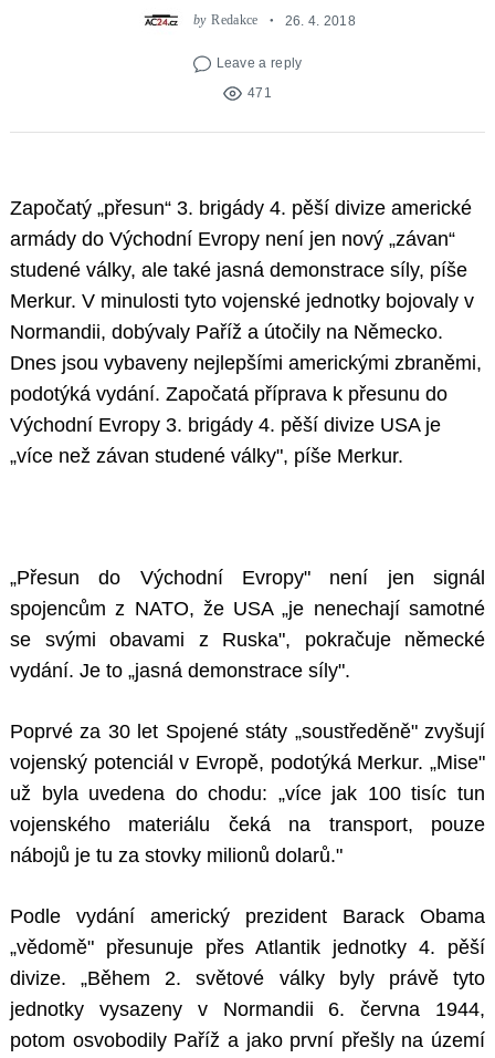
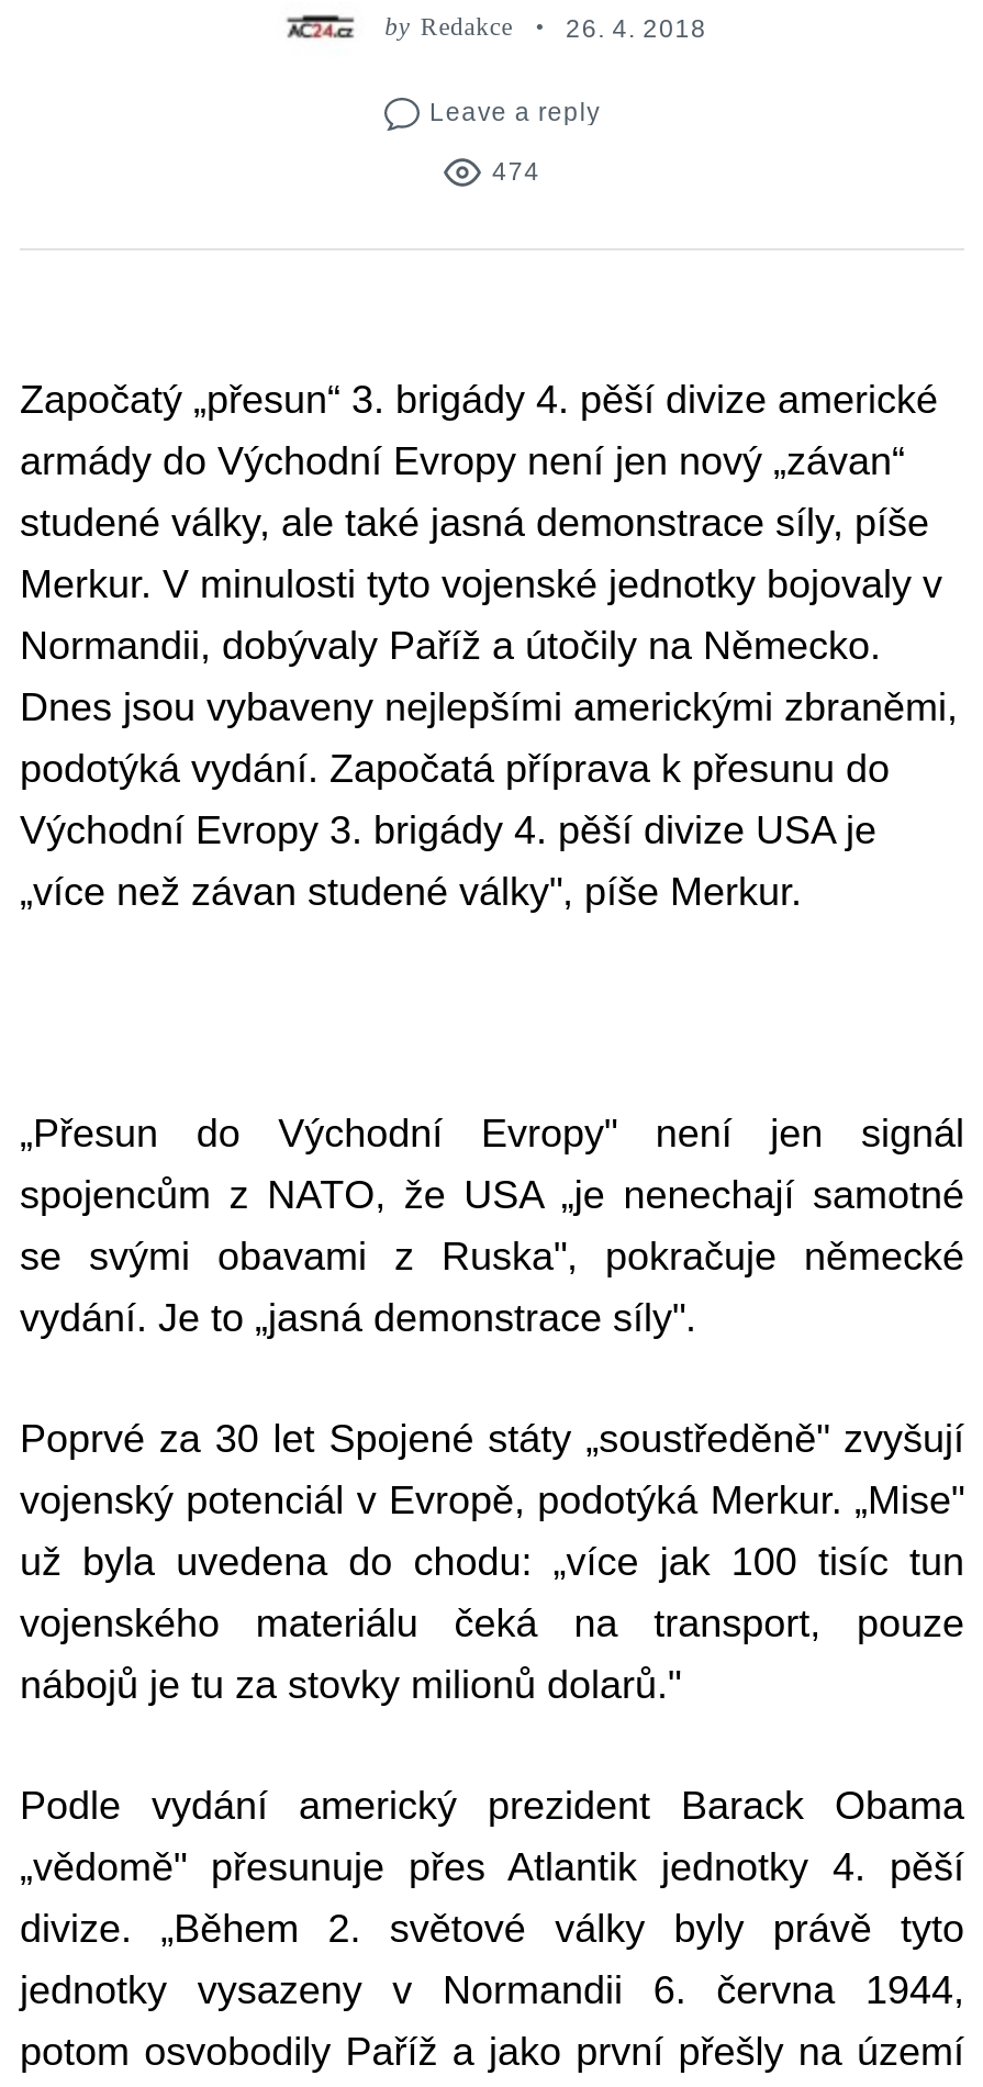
- 471
+ 474
